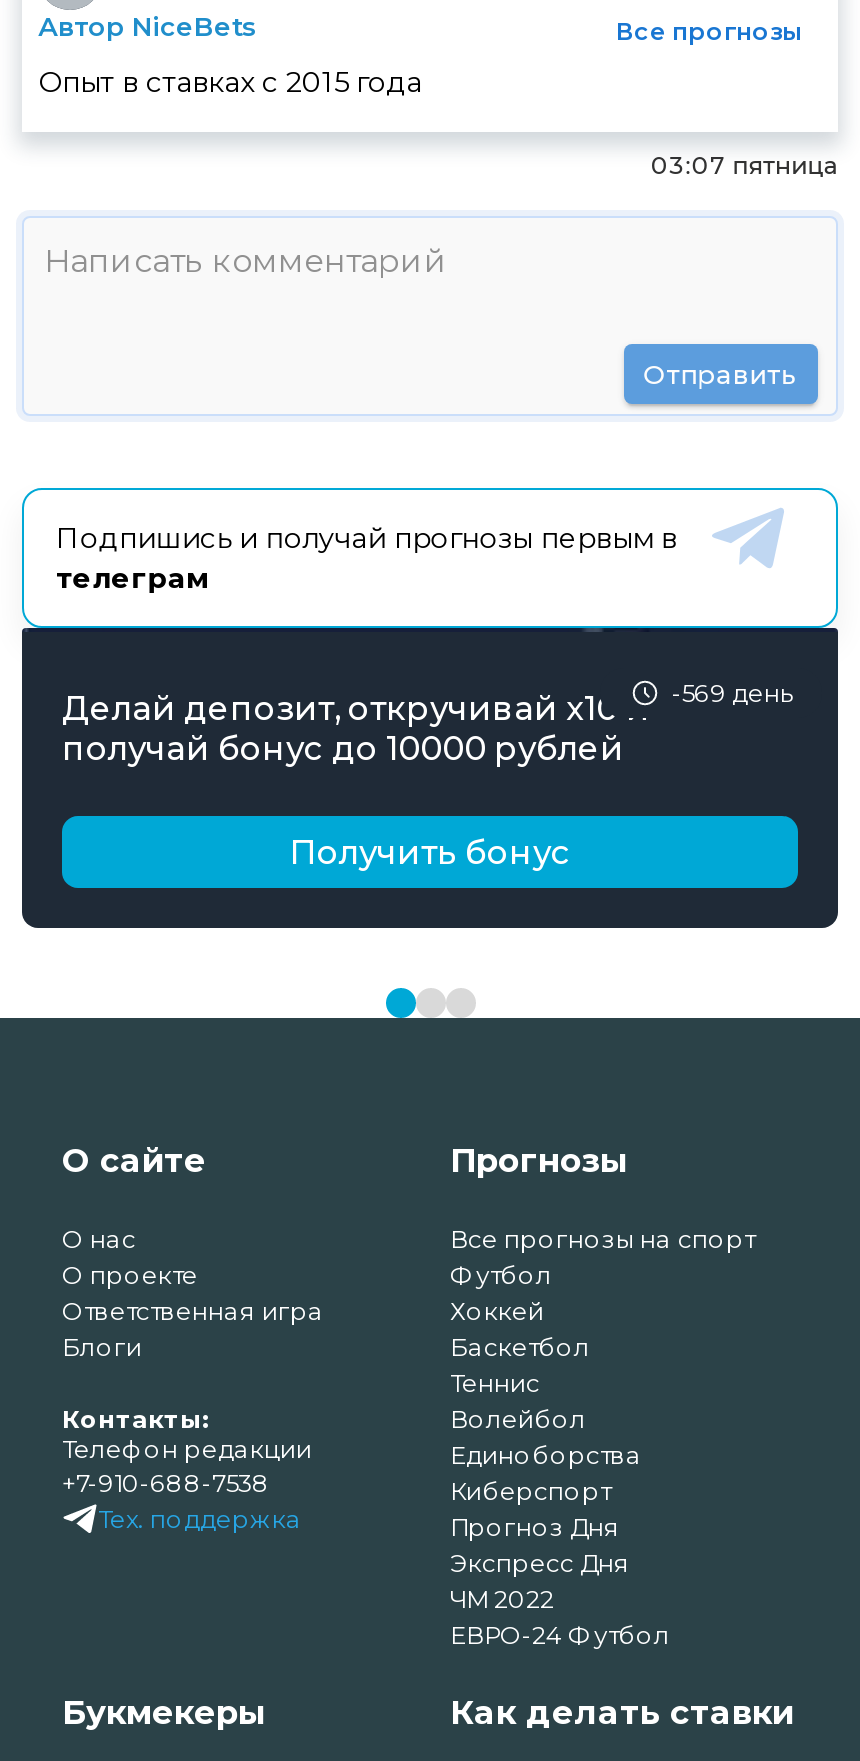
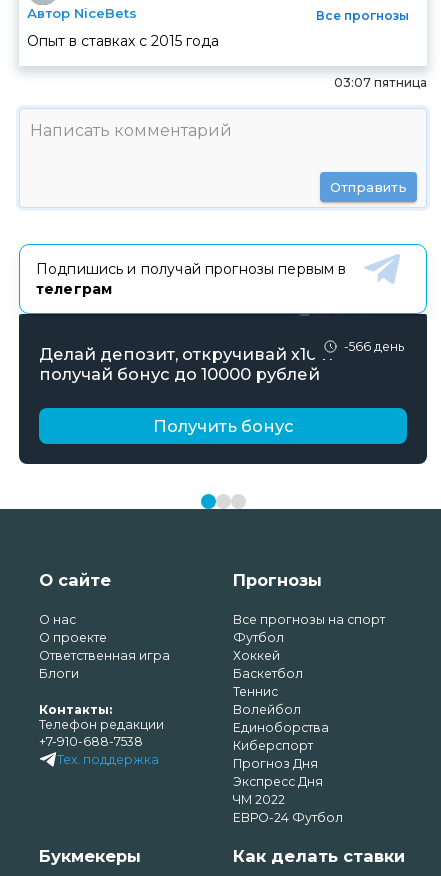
- -569 день
+ -566 день
